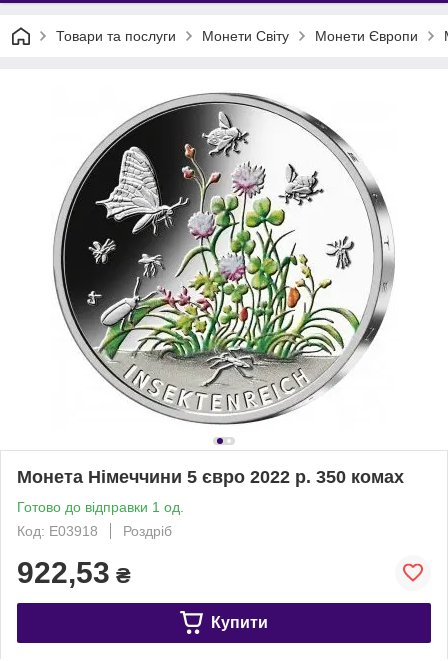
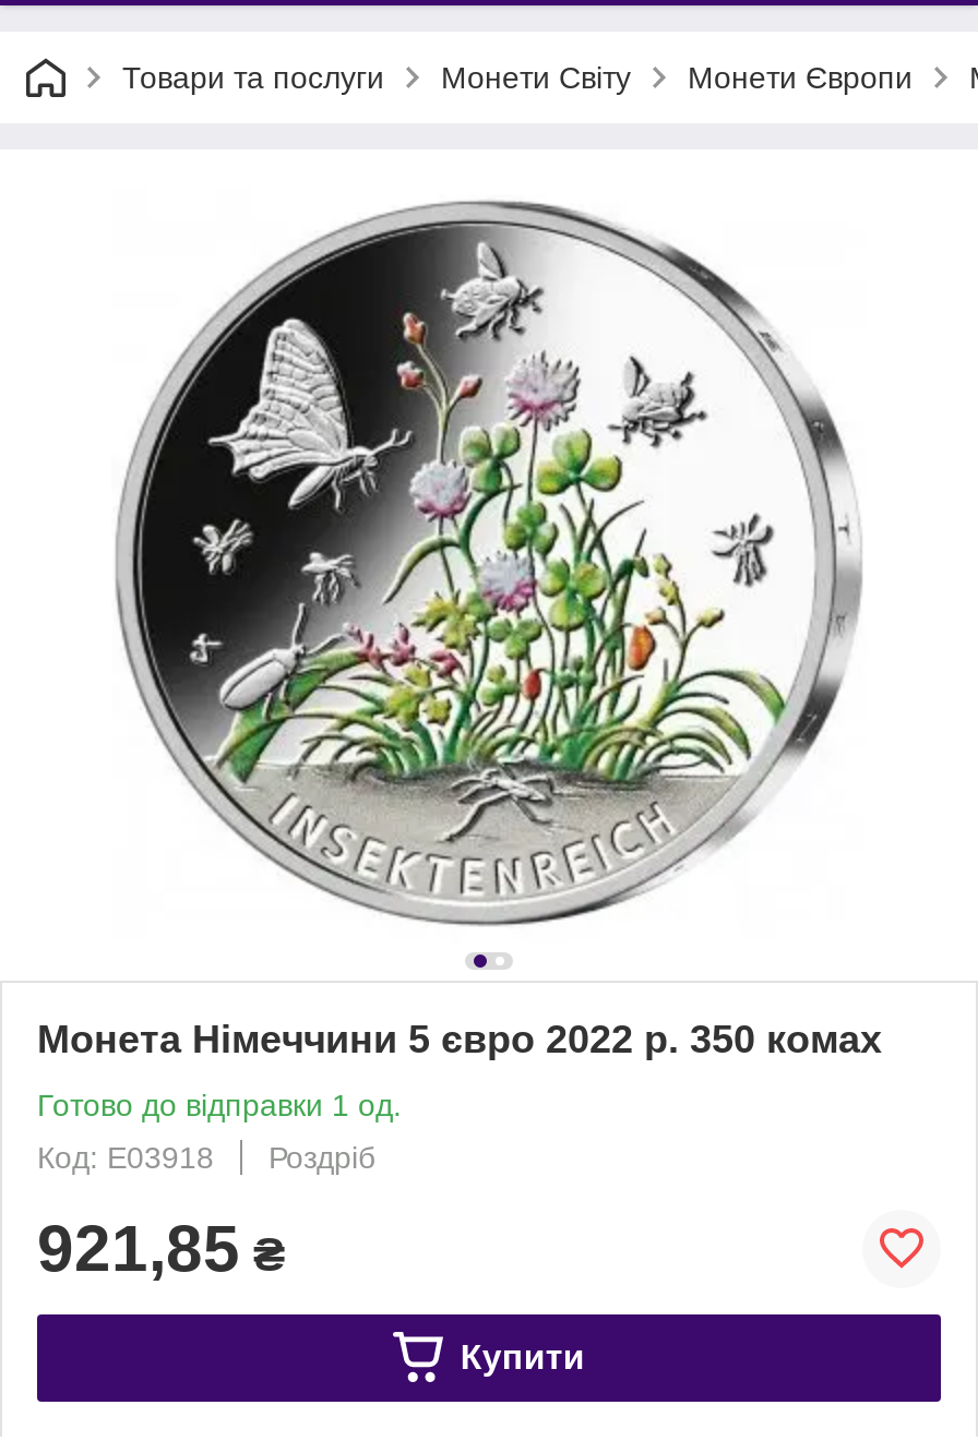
- 922,53 ₴
+ 921,85 ₴
